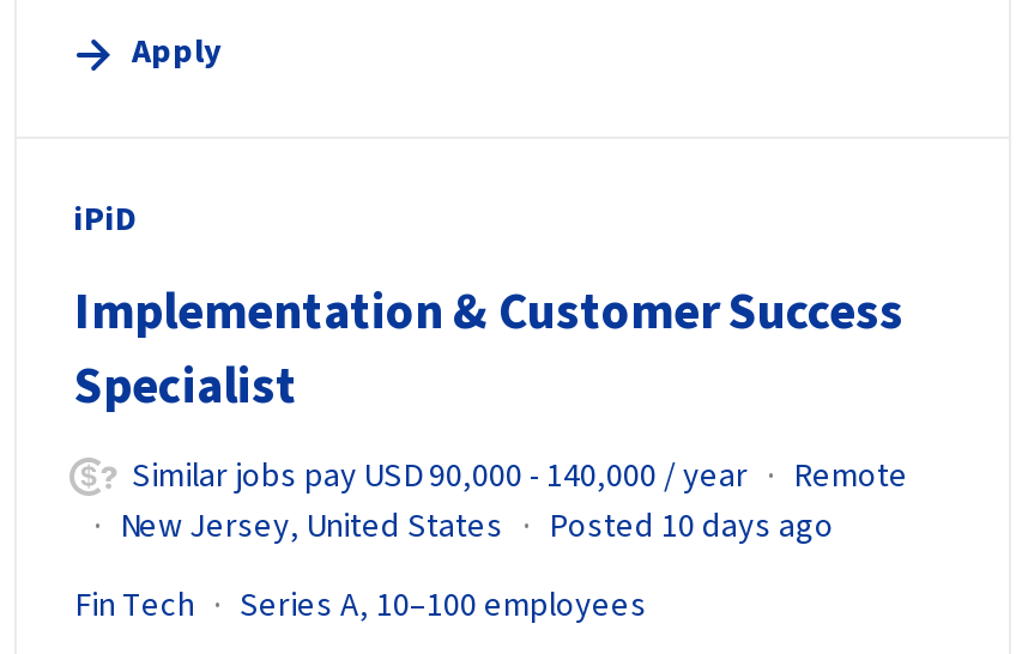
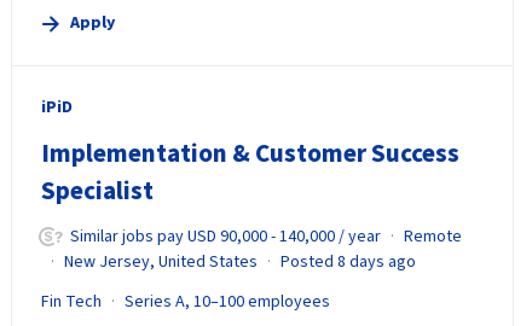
- Posted 10 days ago
+ Posted 8 days ago
